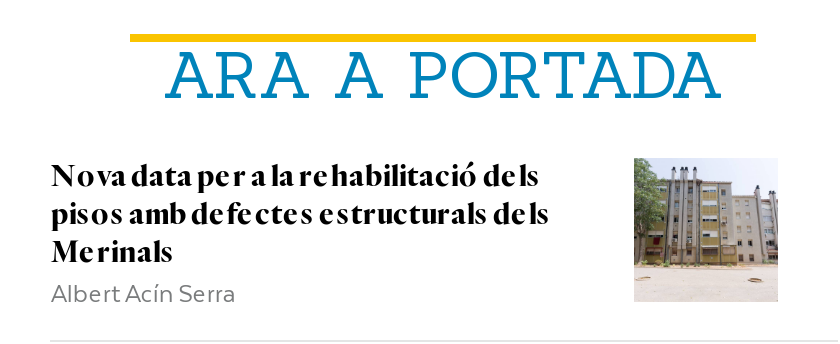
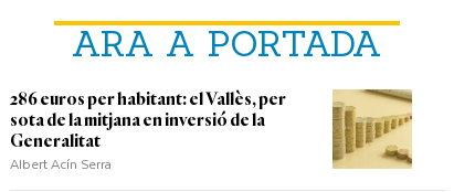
- Nova data per a la rehabilitació dels
- pisos amb defectes estructurals dels
- Merinals
+ 286 euros per habitant: el Vallès, per
+ sota de la mitjana en inversió de la
+ Generalitat

- [image]
+ [image]
